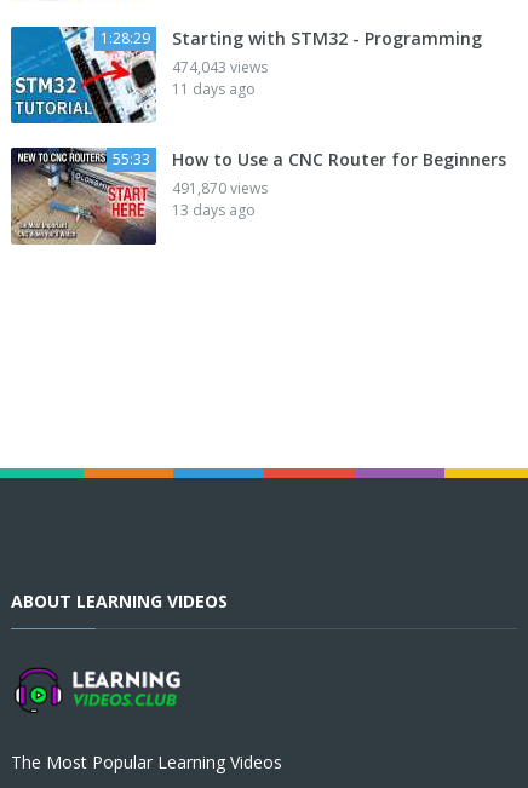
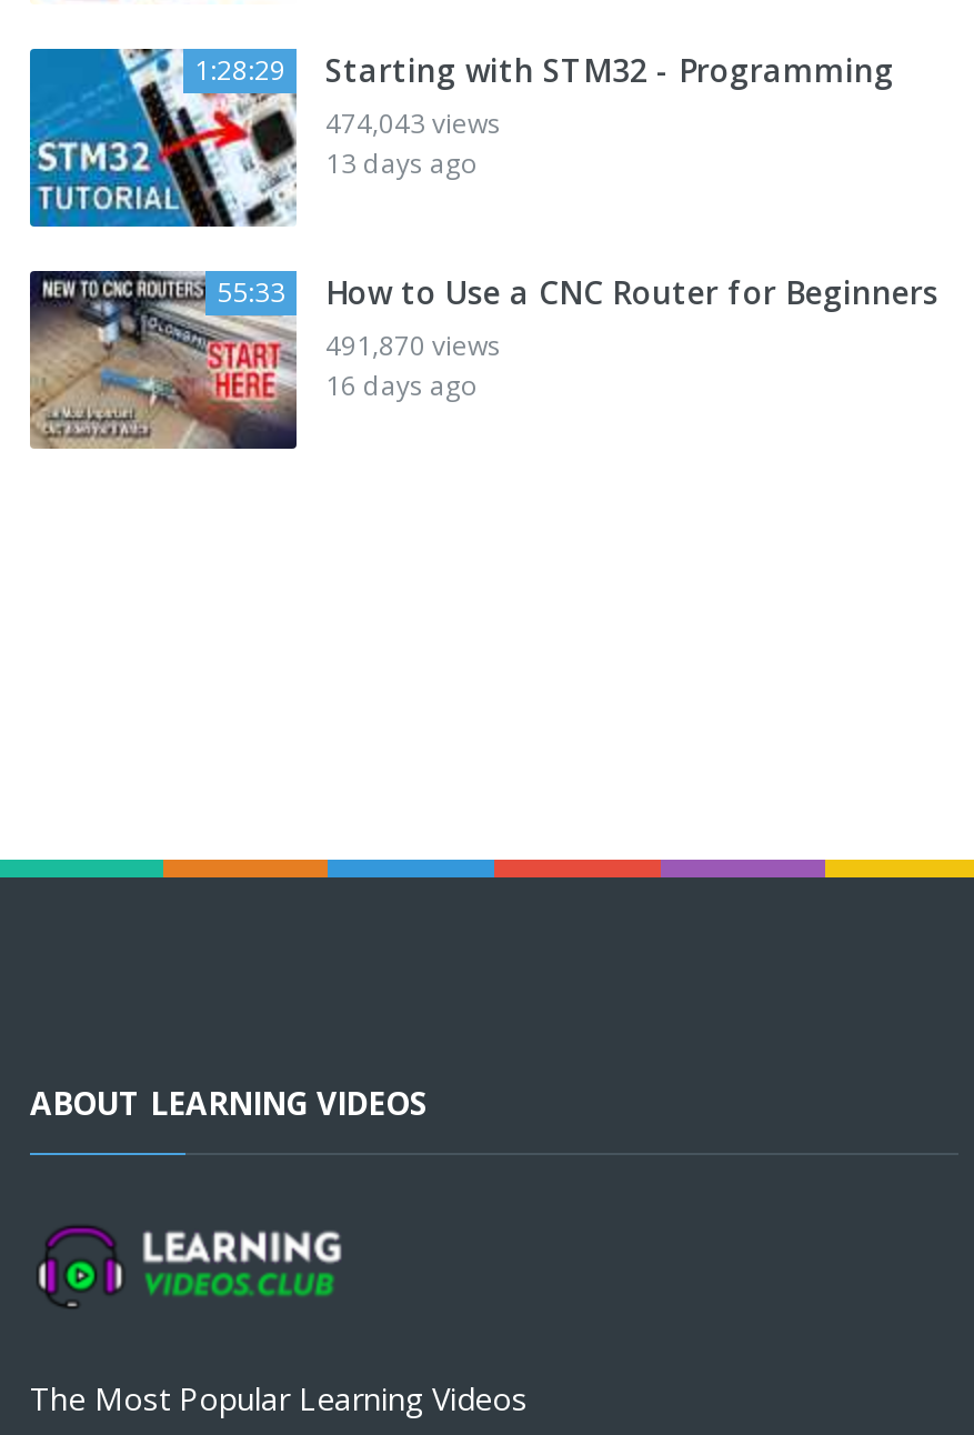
- 11 days ago
+ 13 days ago

- 13 days ago
+ 16 days ago
